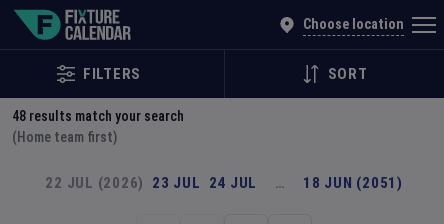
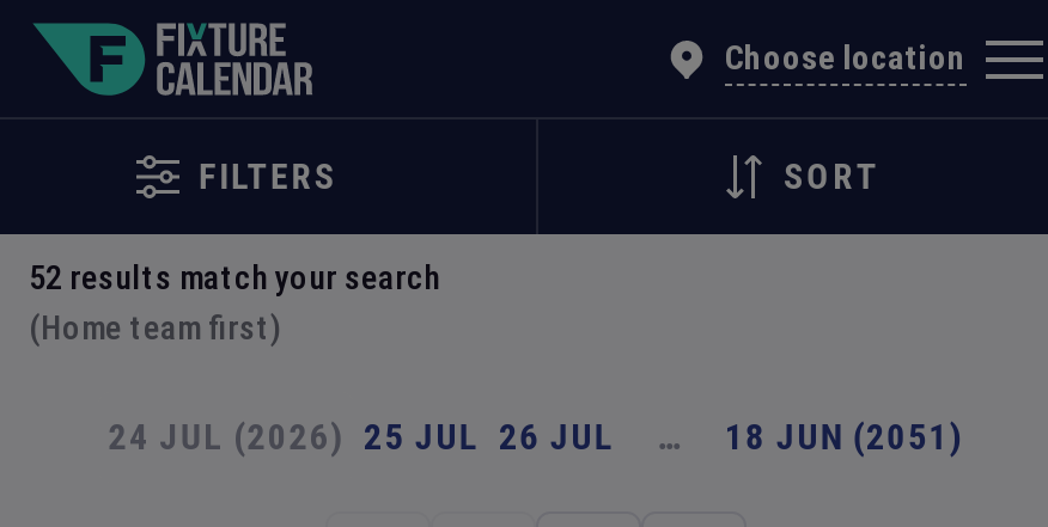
- 48 results match your search
+ 52 results match your search

- 22 JUL (2026) 23 JUL 24 JUL
+ 24 JUL (2026) 25 JUL 26 JUL
